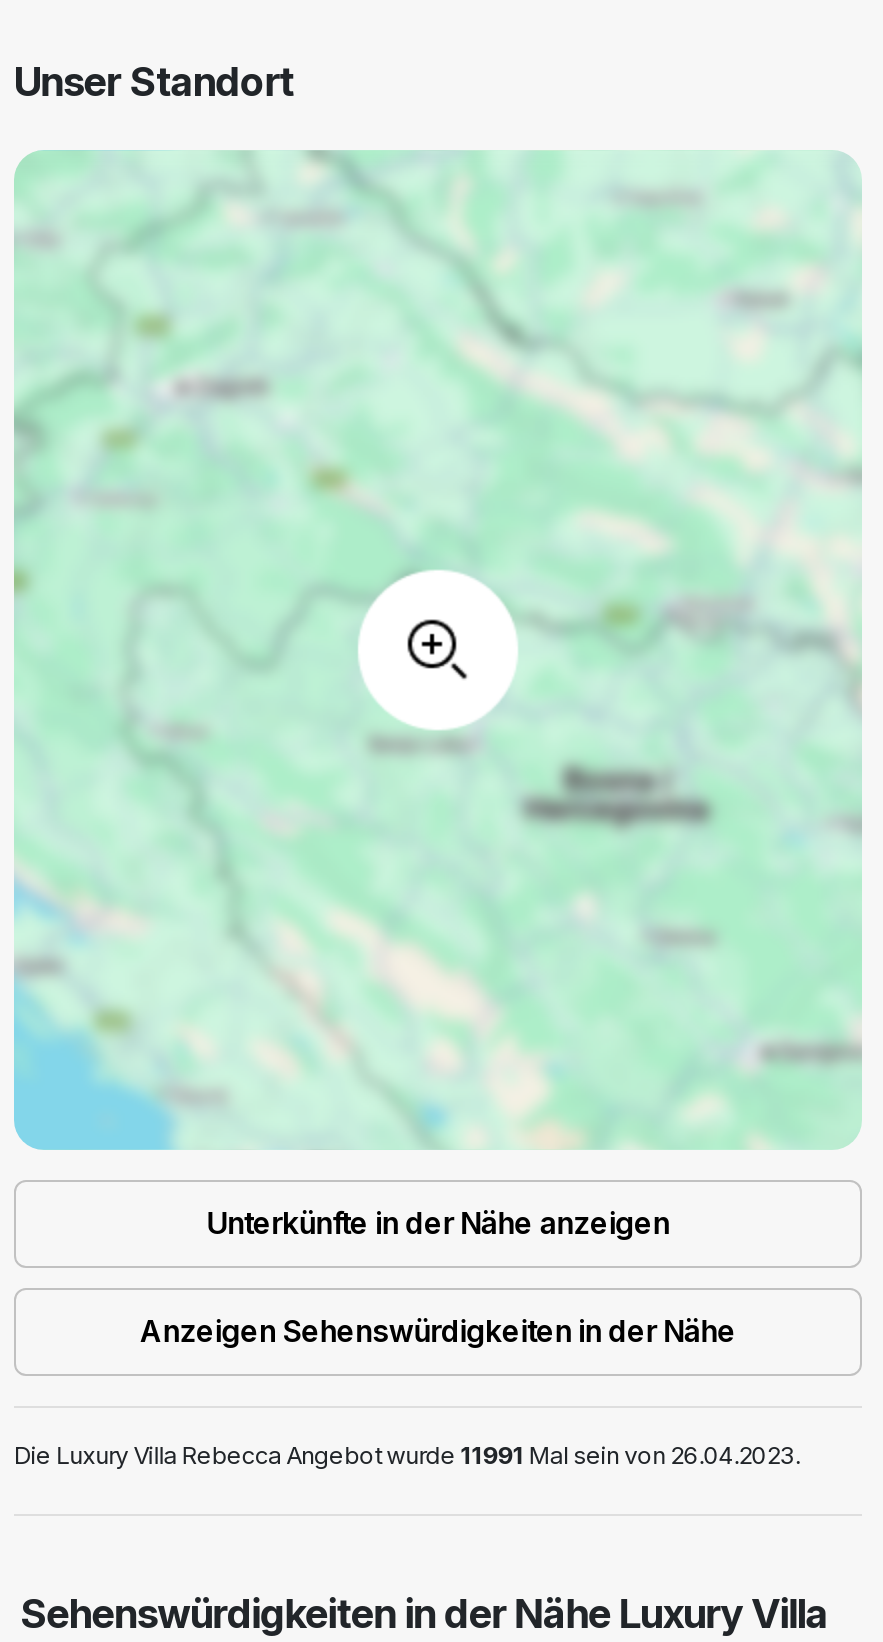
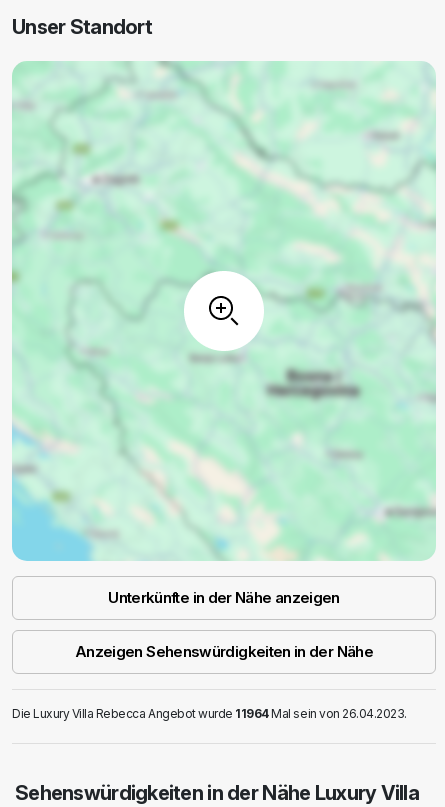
- Die Luxury Villa Rebecca Angebot wurde 11991 Mal sein von 26.04.2023.
+ Die Luxury Villa Rebecca Angebot wurde 11964 Mal sein von 26.04.2023.
